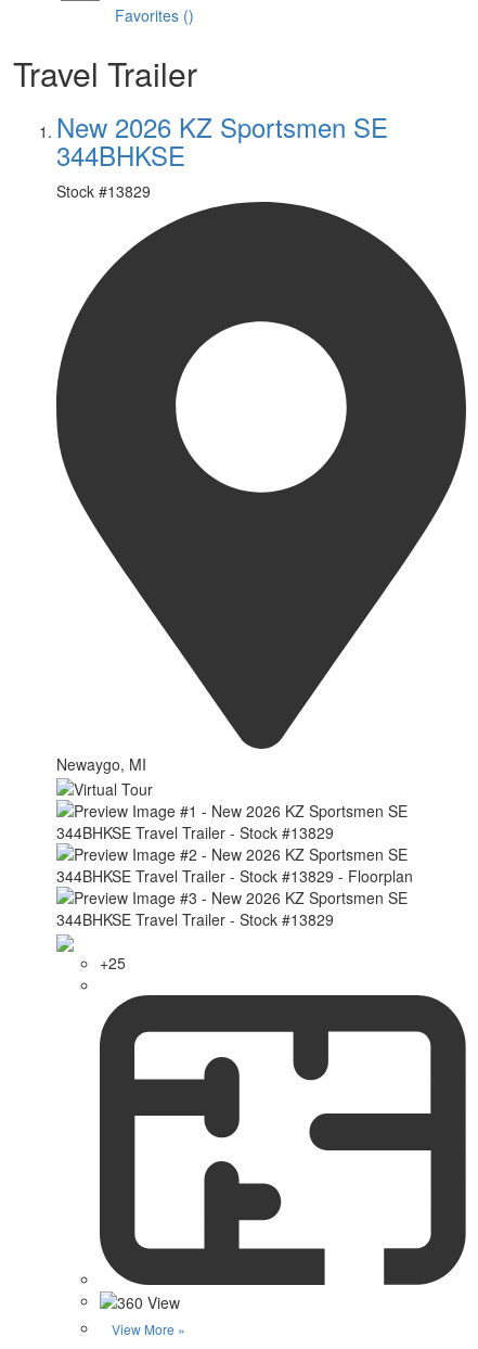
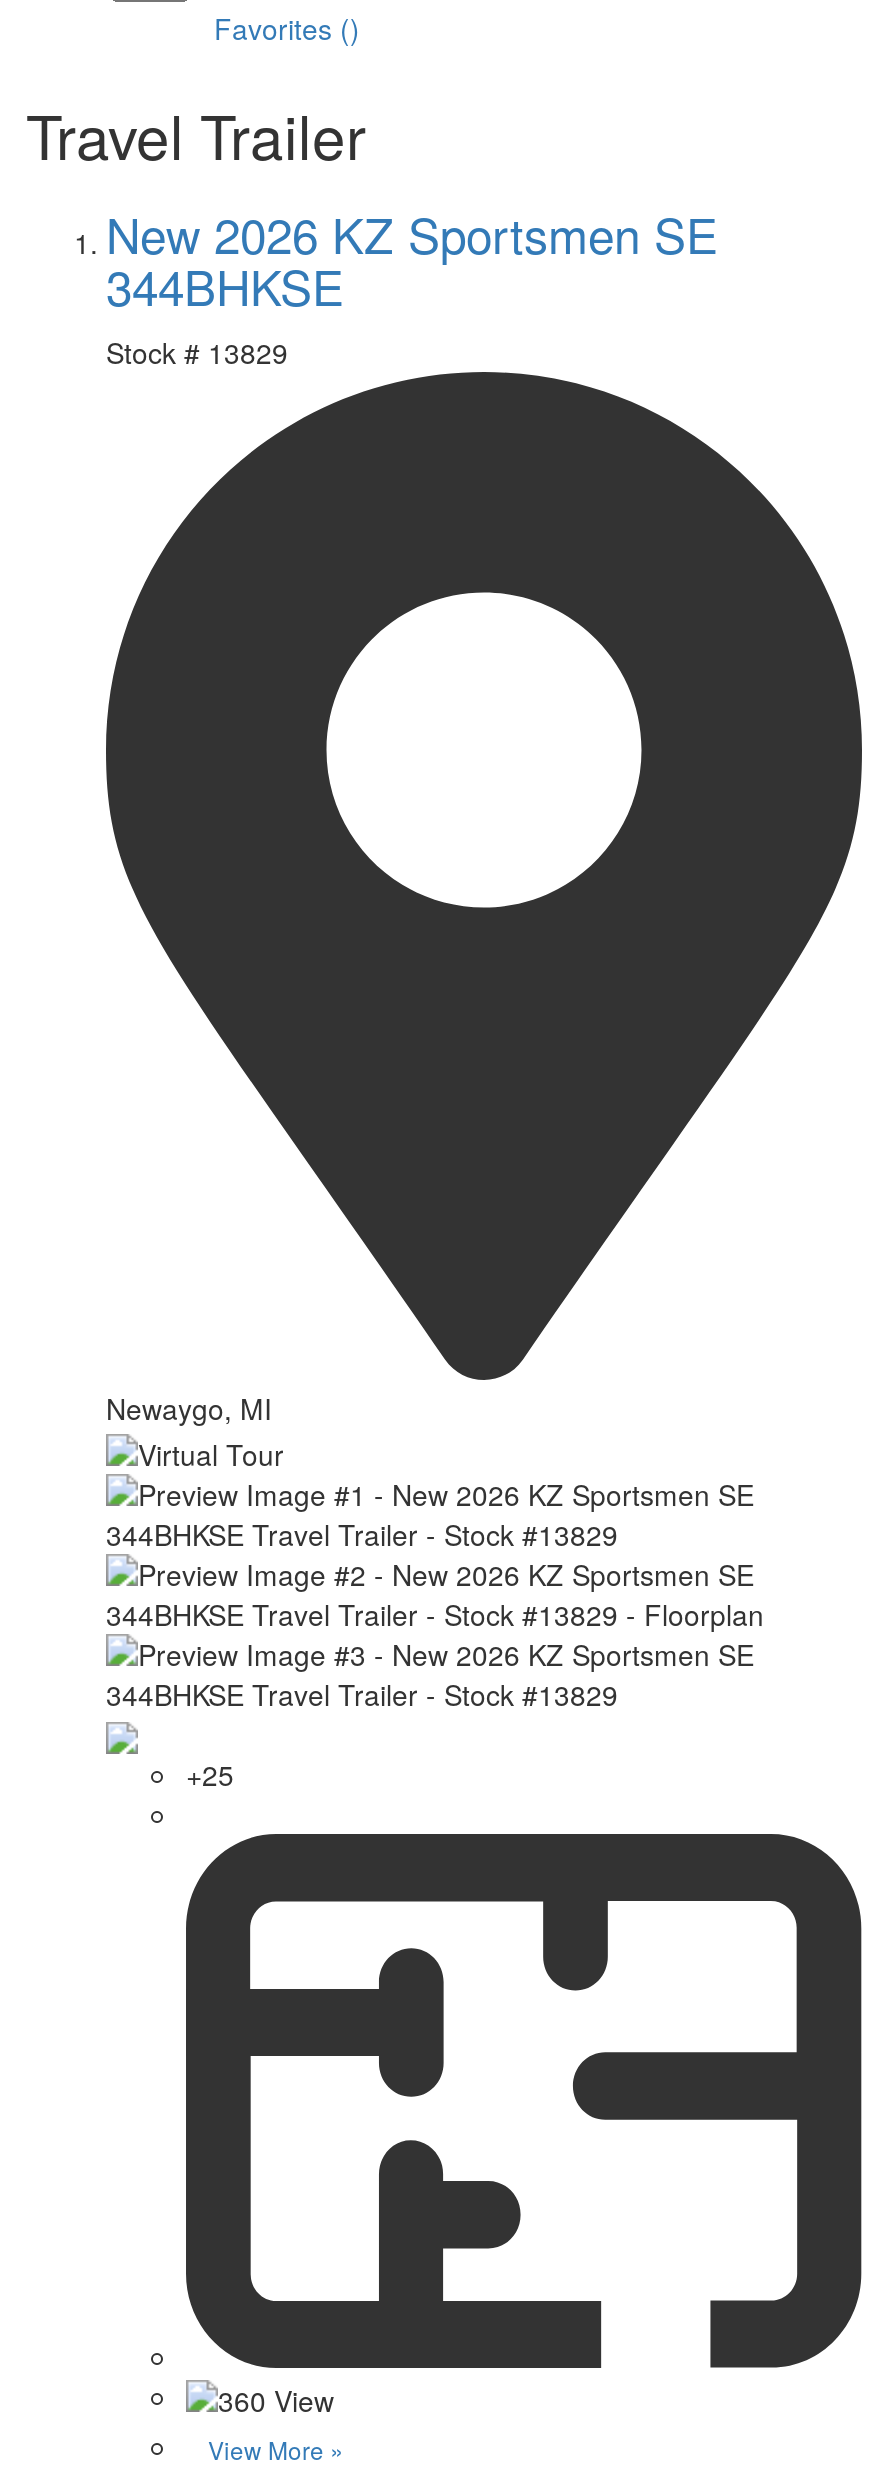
- Stock #13829
+ Stock # 13829
